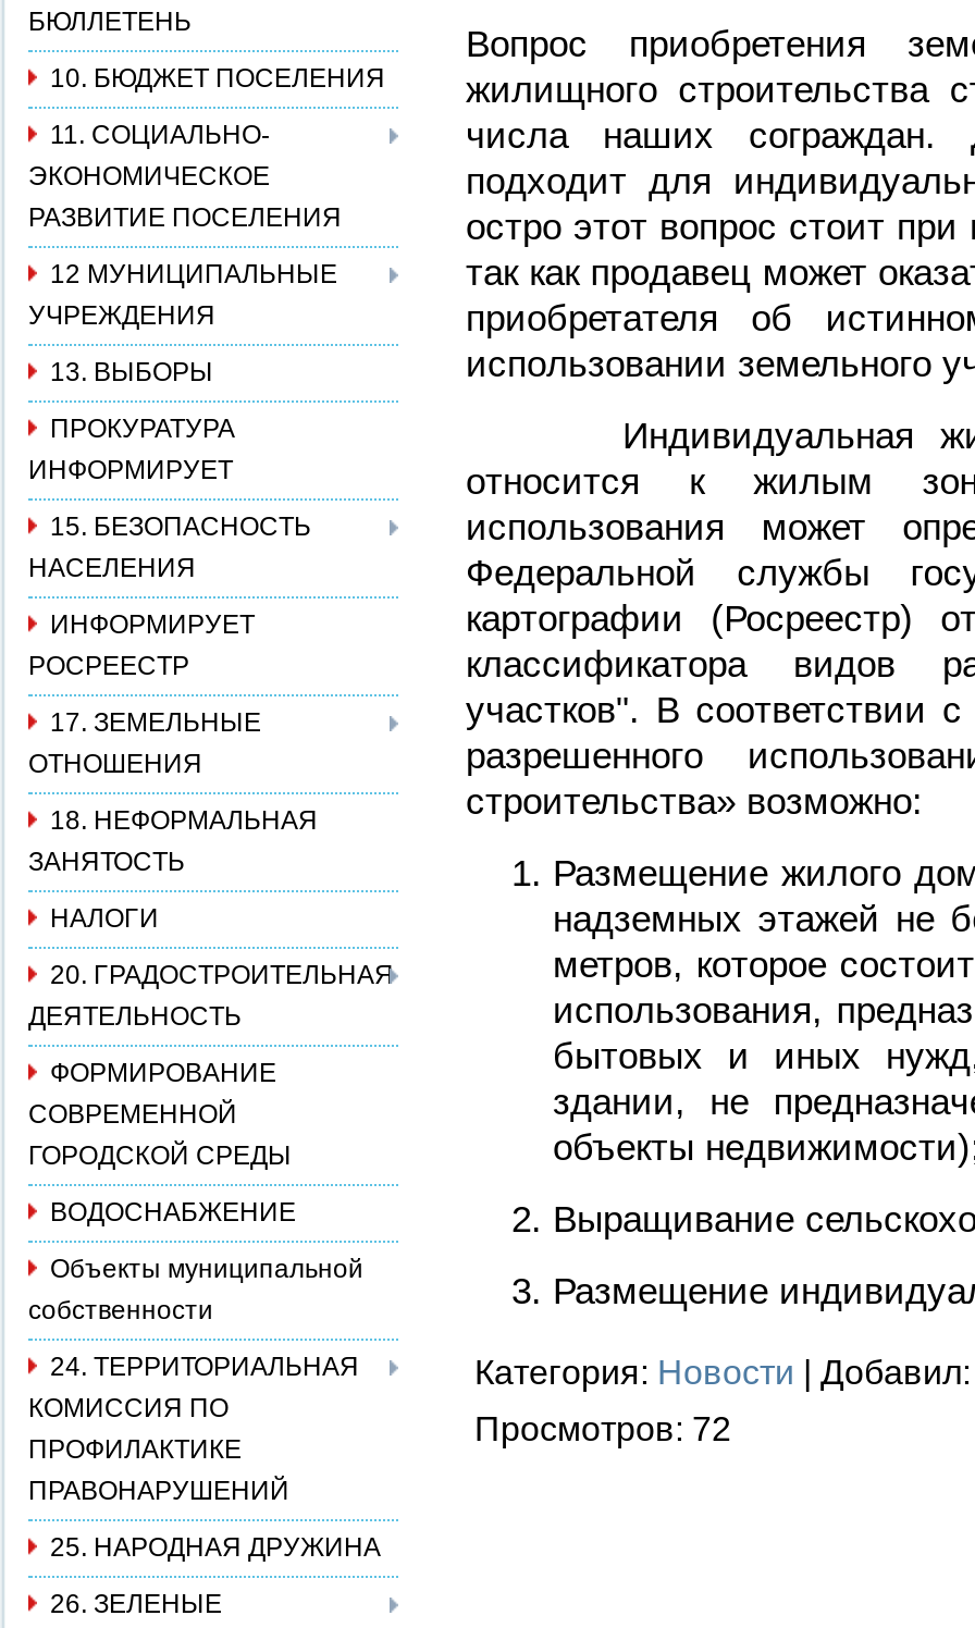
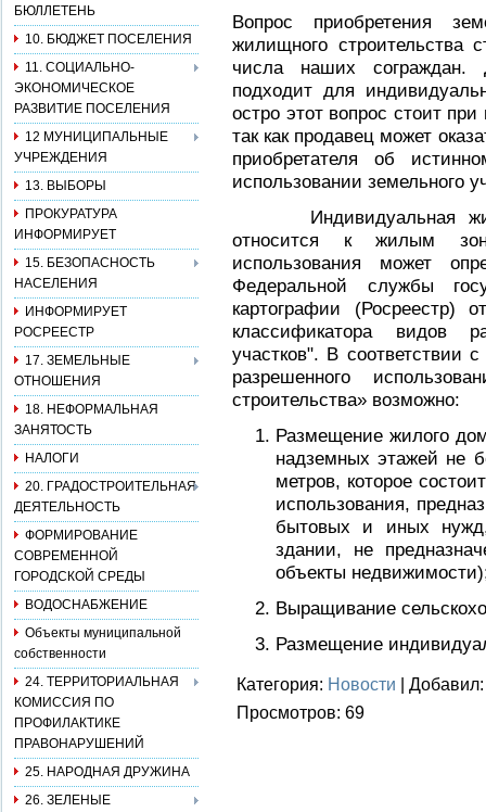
- Просмотров: 72
+ Просмотров: 69
